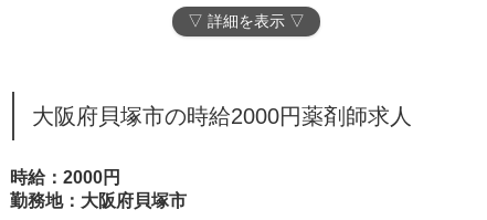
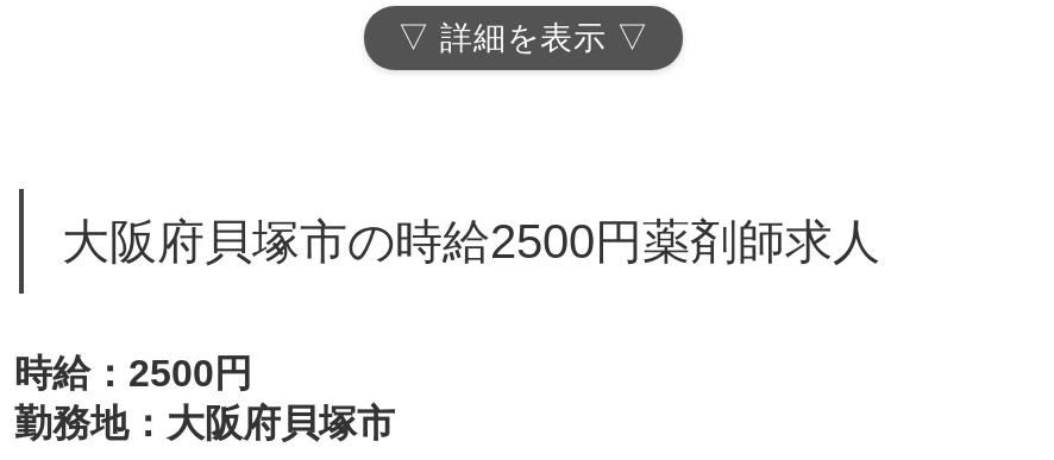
- 大阪府貝塚市の時給2000円薬剤師求人
+ 大阪府貝塚市の時給2500円薬剤師求人

- 時給：2000円
+ 時給：2500円
